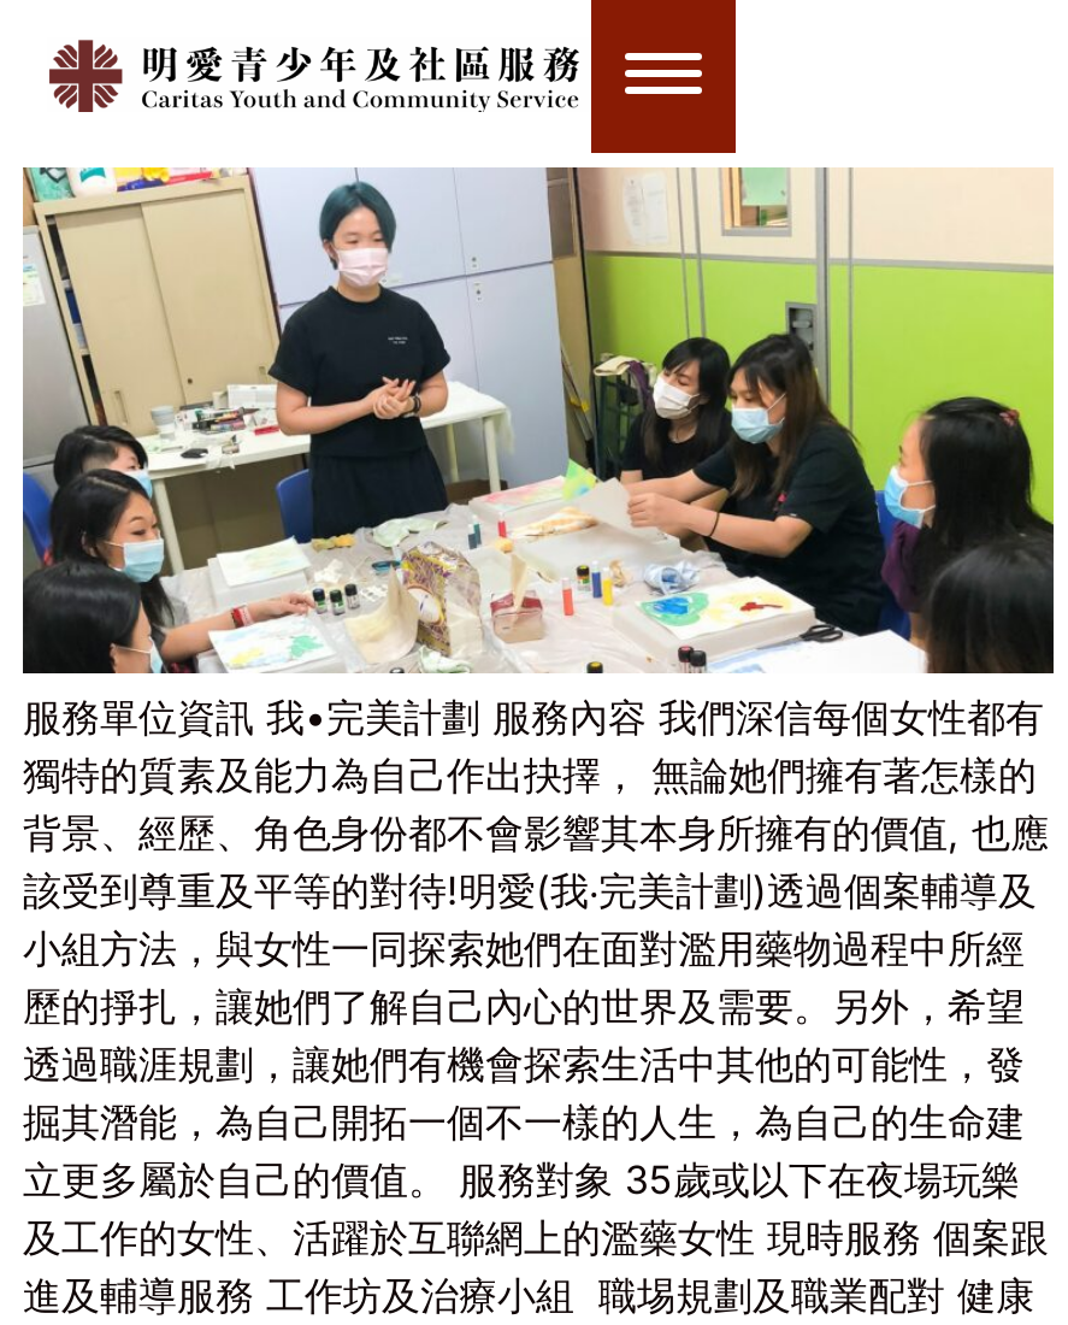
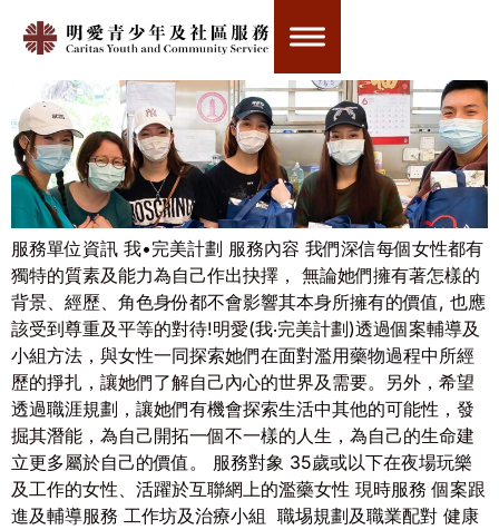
- [image]
+ [image]
